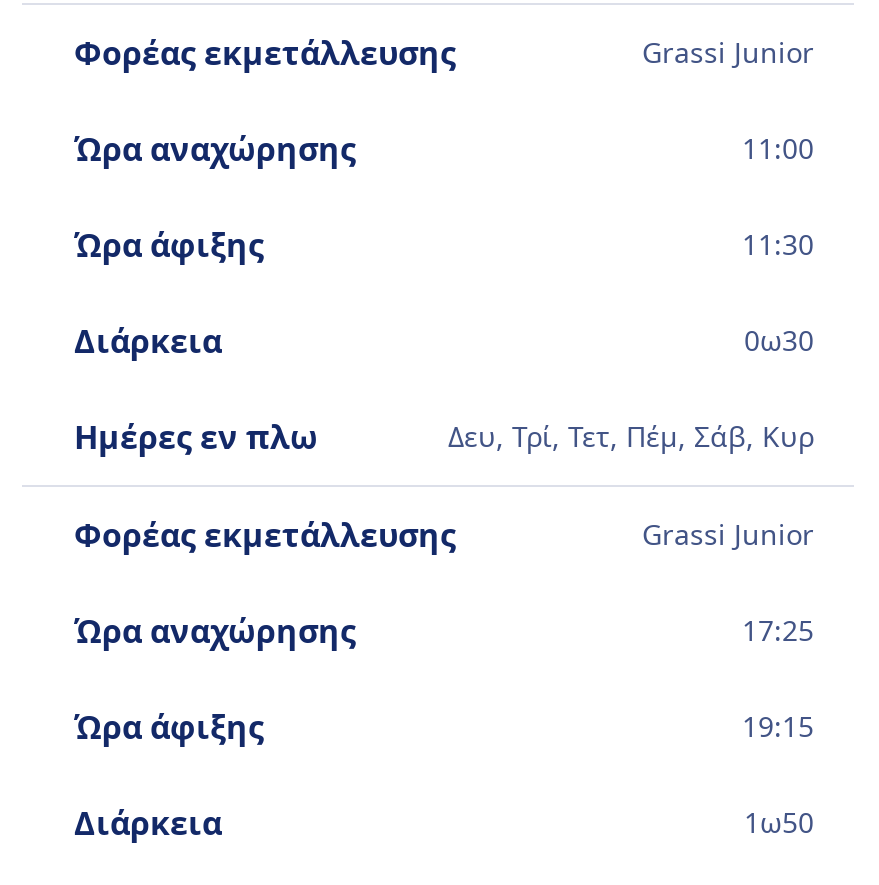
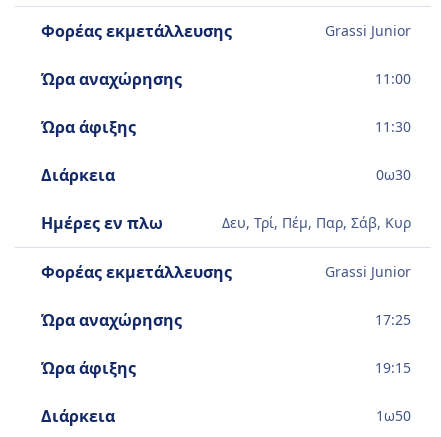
- Δευ, Τρί, Τετ, Πέμ, Σάβ, Κυρ
+ Δευ, Τρί, Πέμ, Παρ, Σάβ, Κυρ
